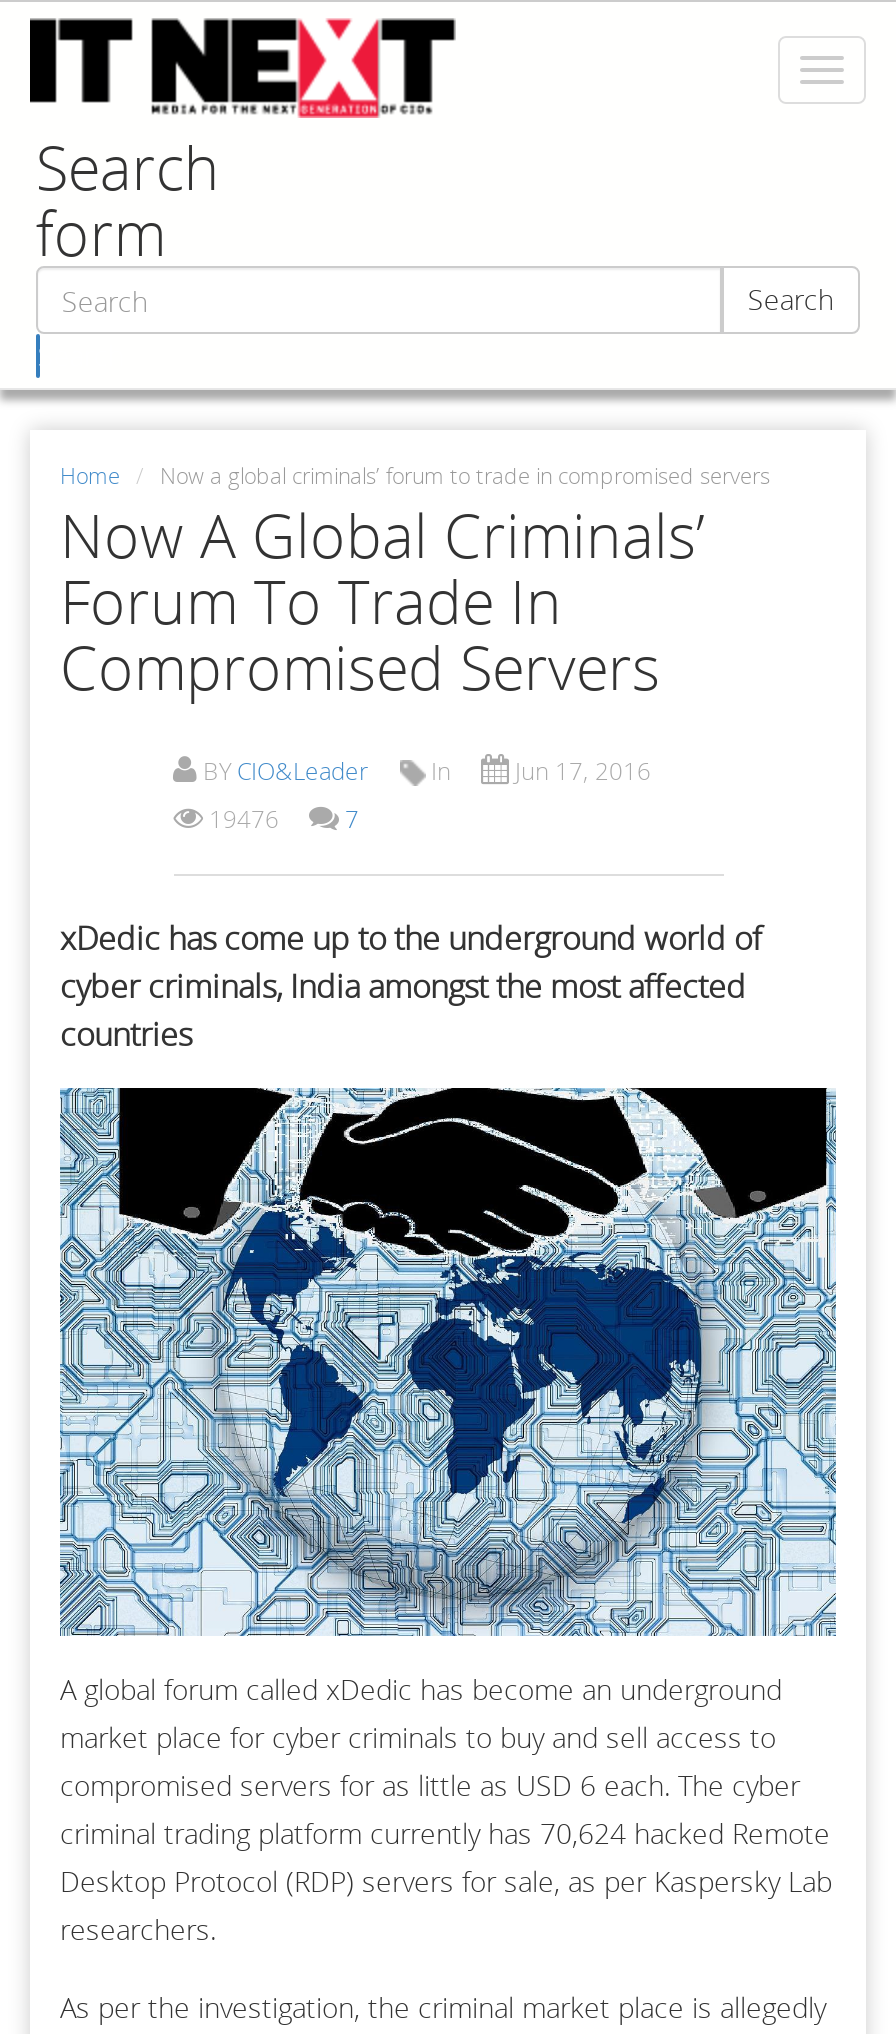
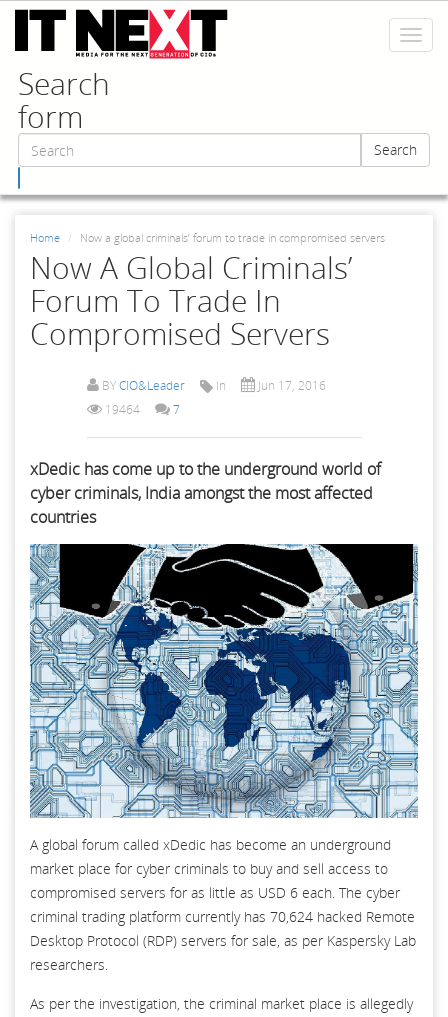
- 19476 7
+ 19464 7
